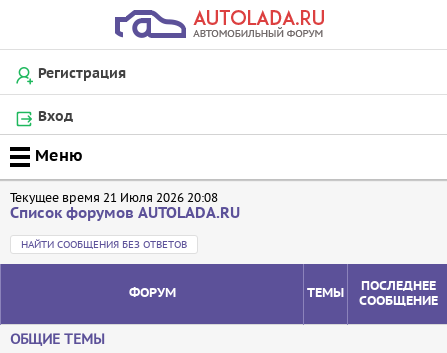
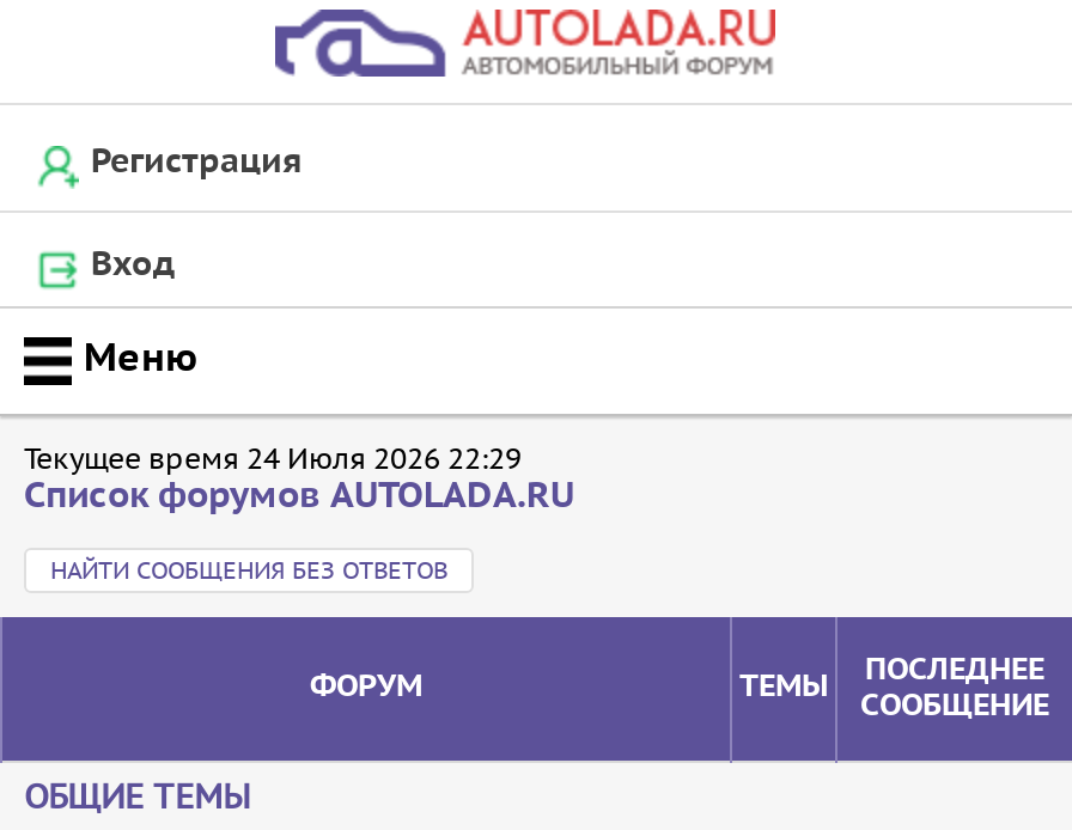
- Текущее время 21 Июля 2026 20:08
+ Текущее время 24 Июля 2026 22:29
